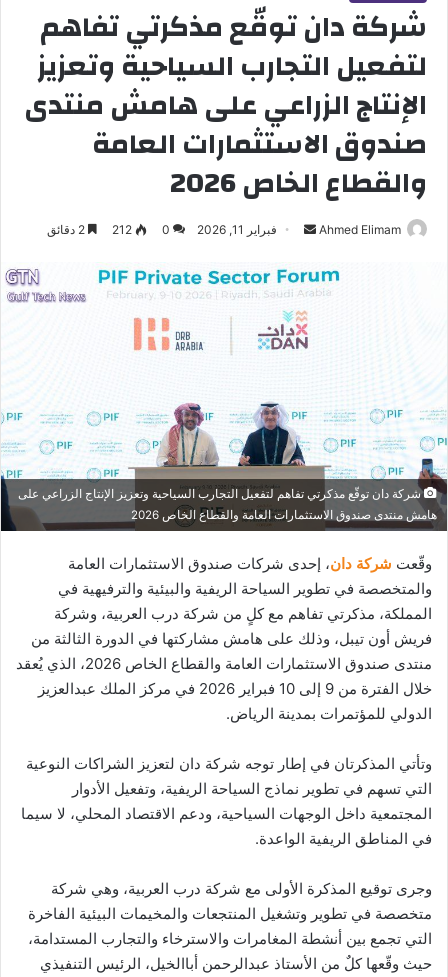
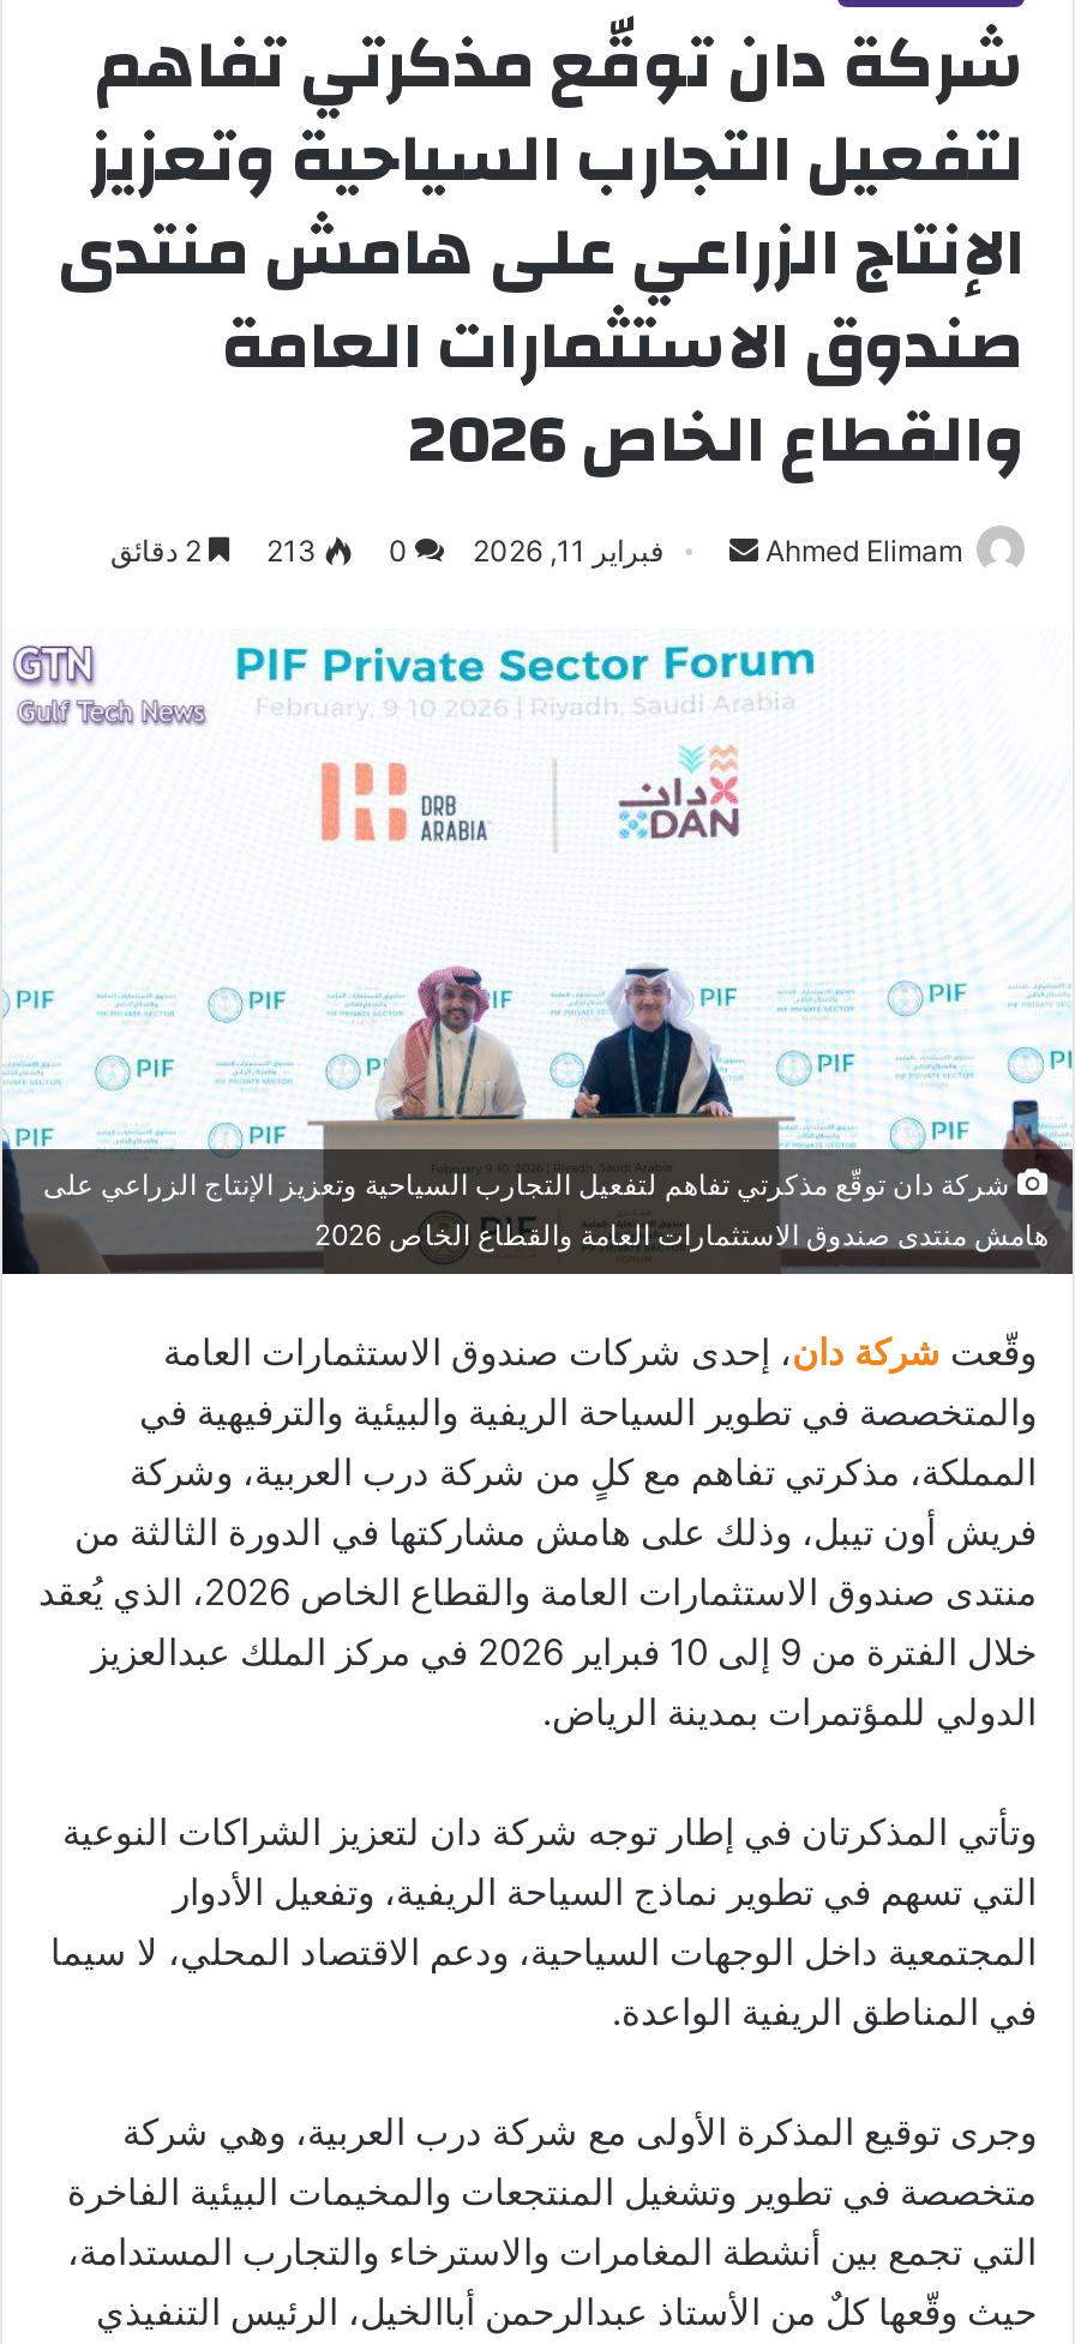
- 212
+ 213
